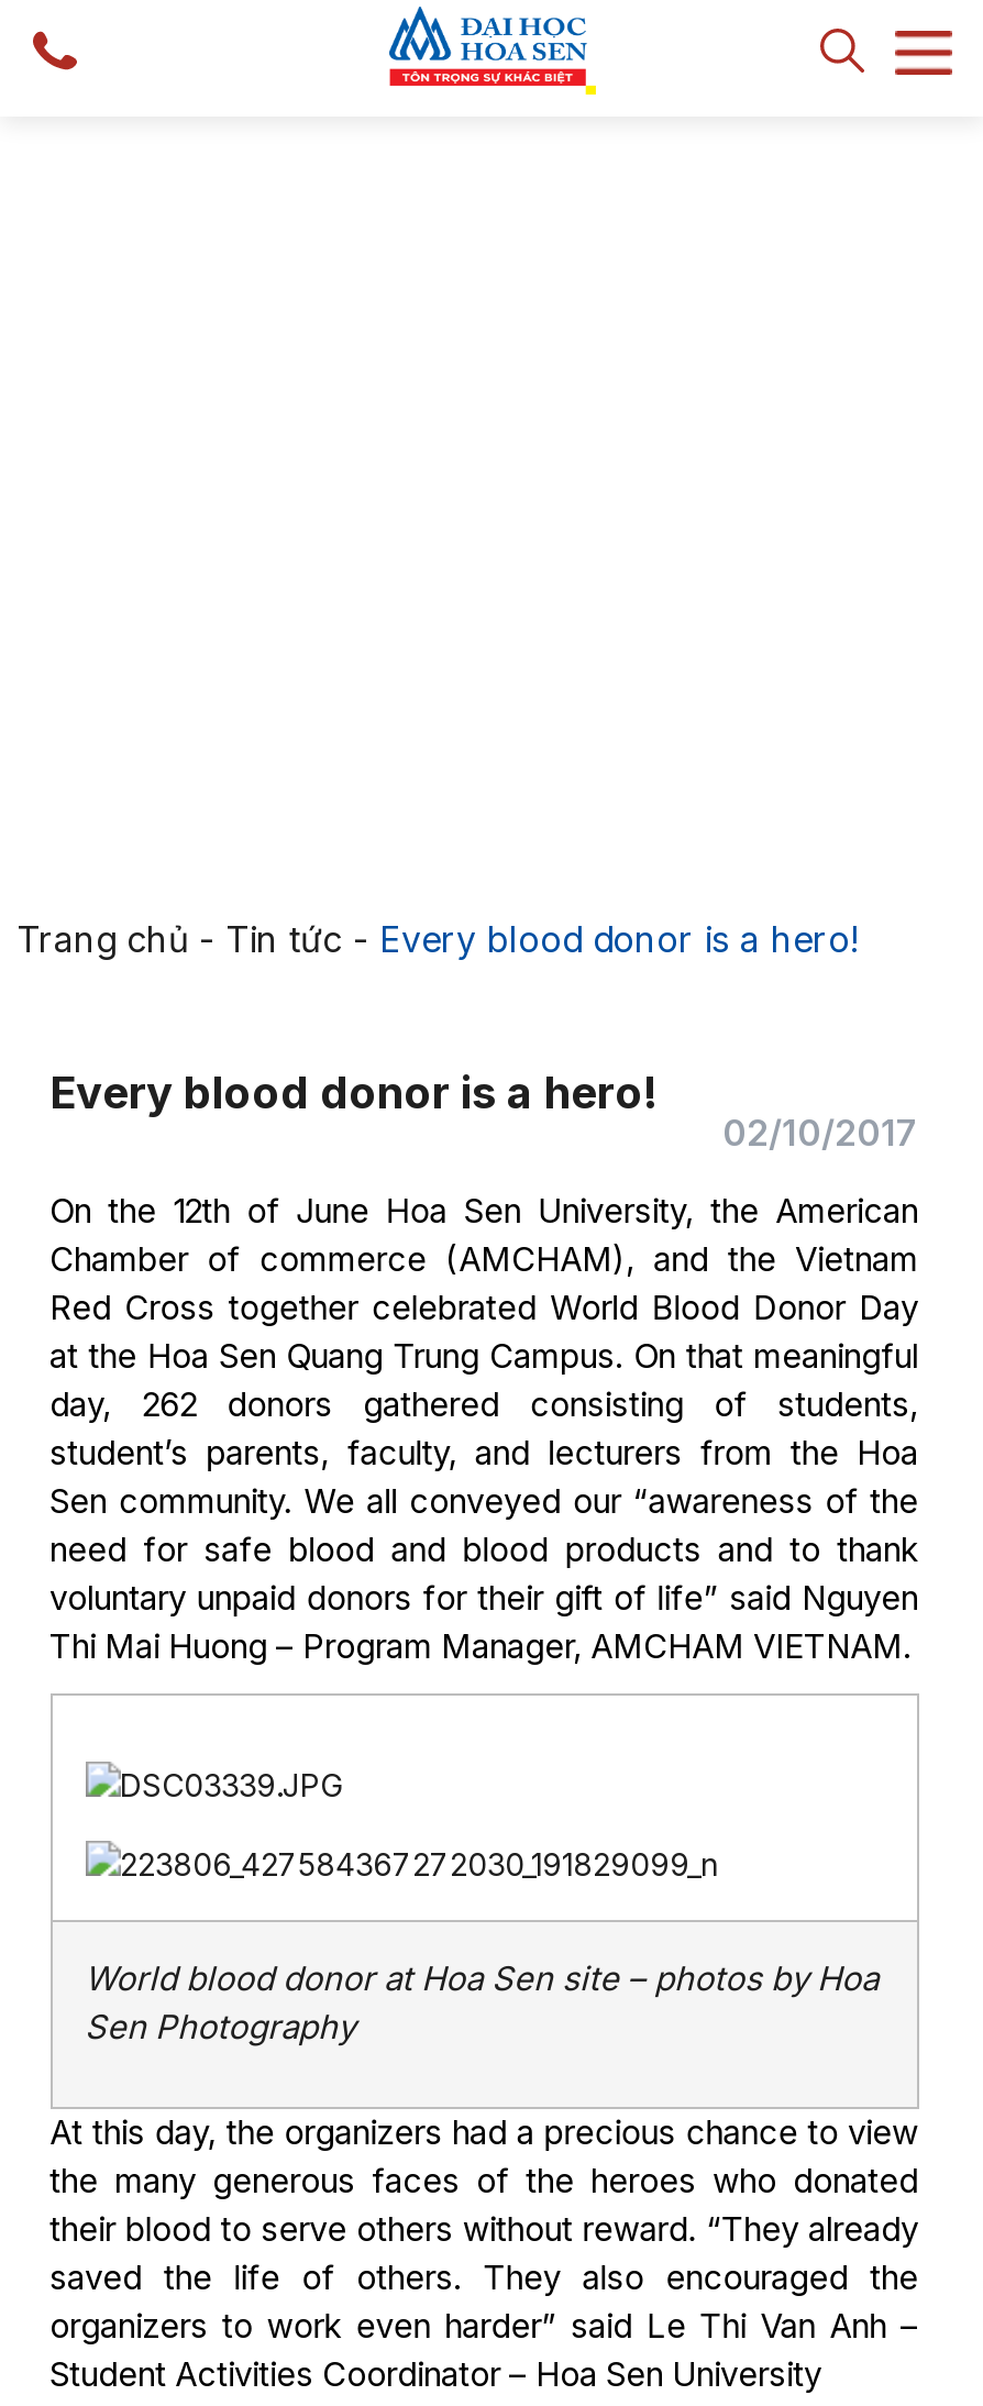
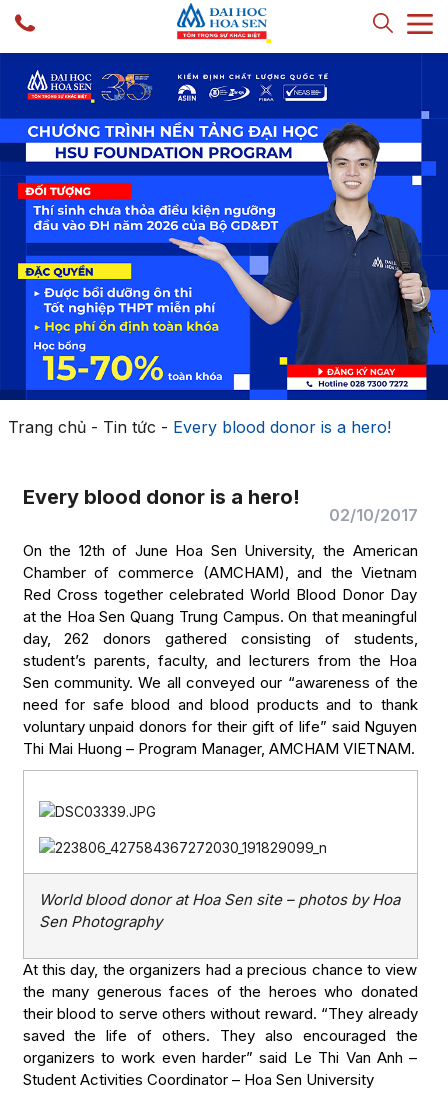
+ [image]
